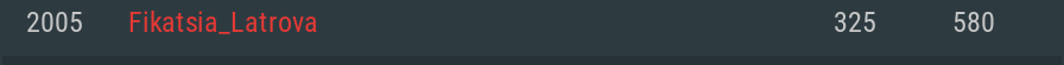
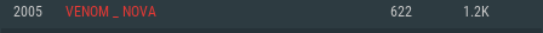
- Fikatsia_Latrova
- 325
- 580
+ VENOM _ NOVA
+ 622
+ 1.2K
